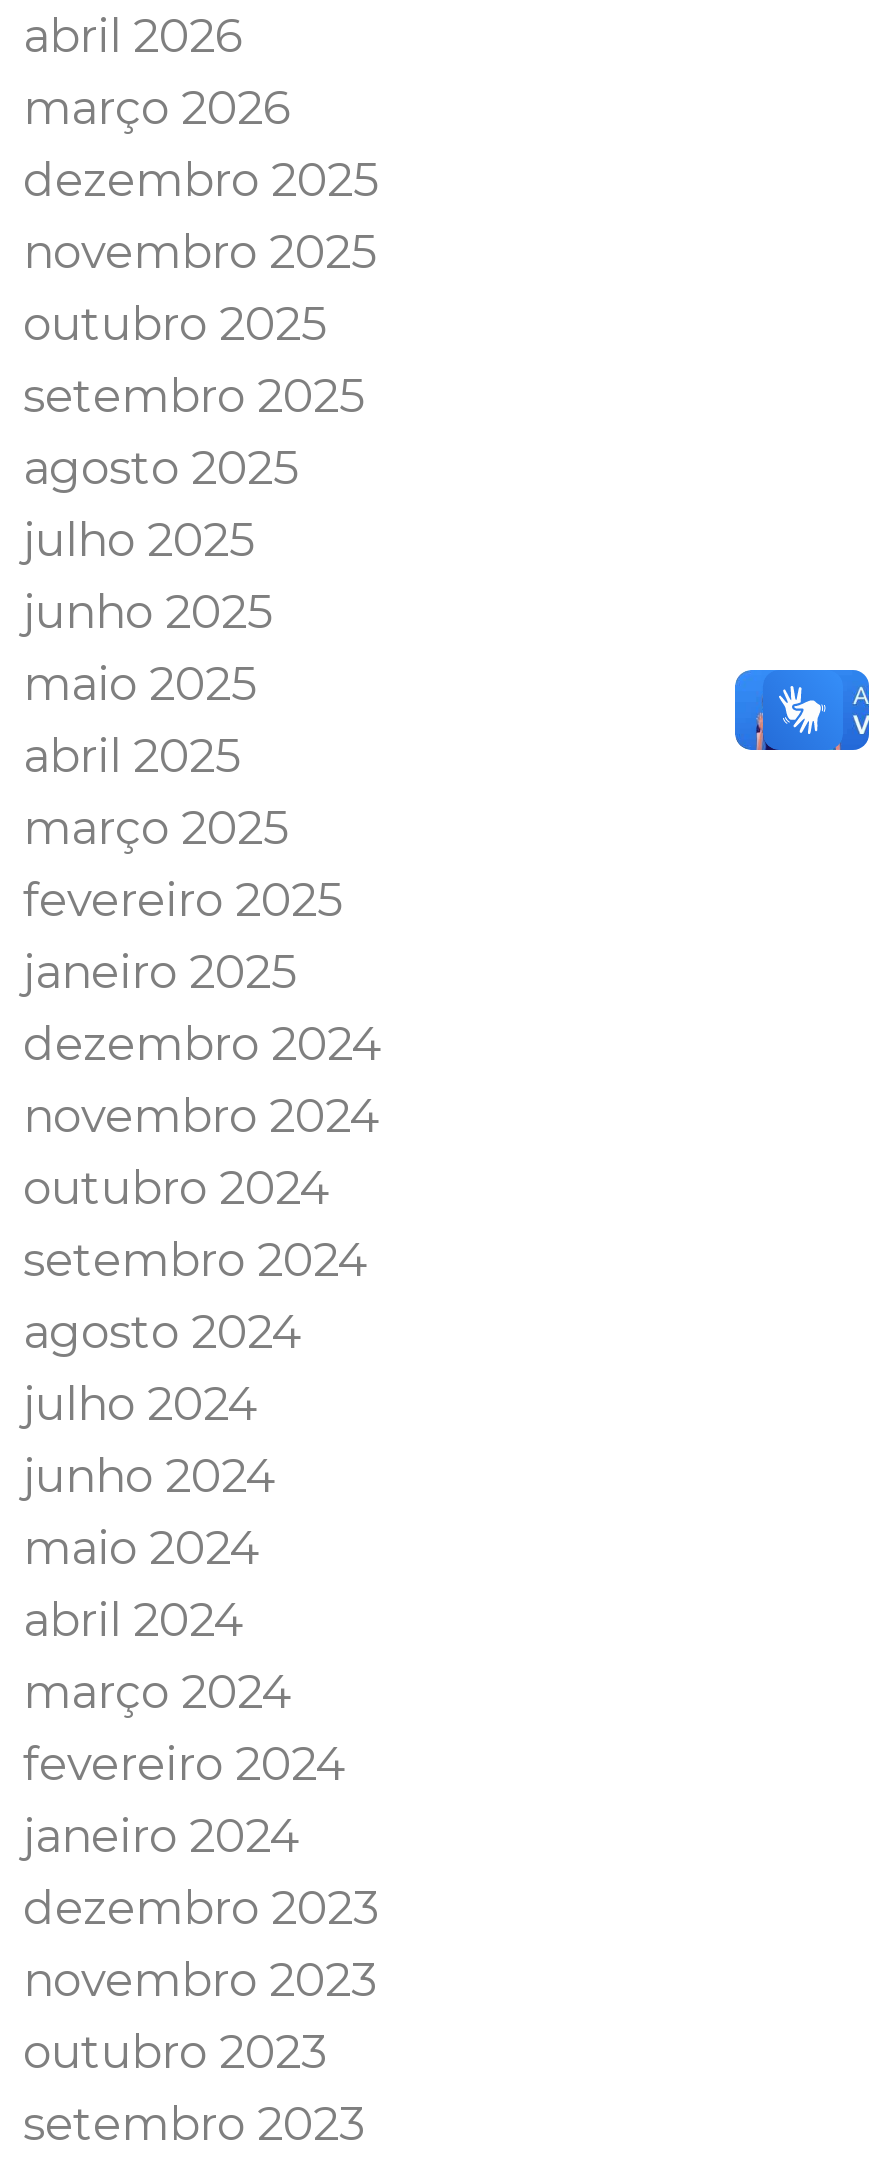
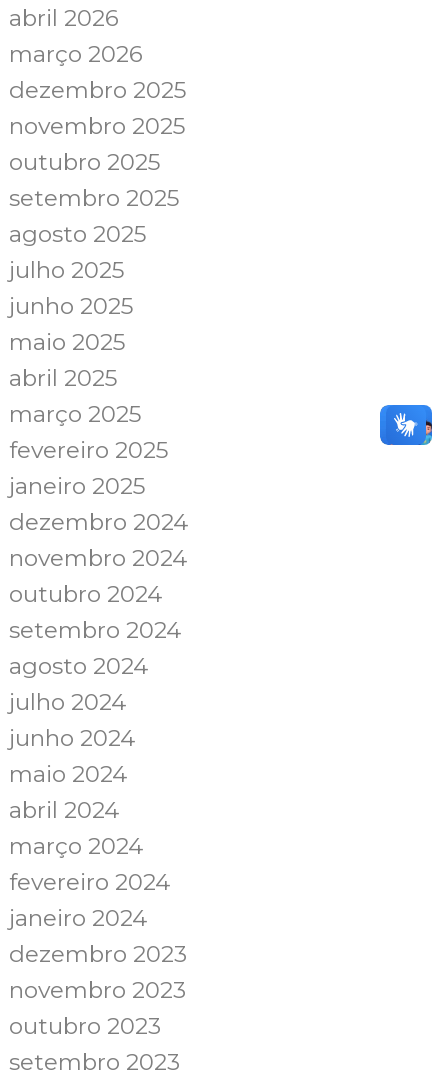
- [image]

+ [image]
